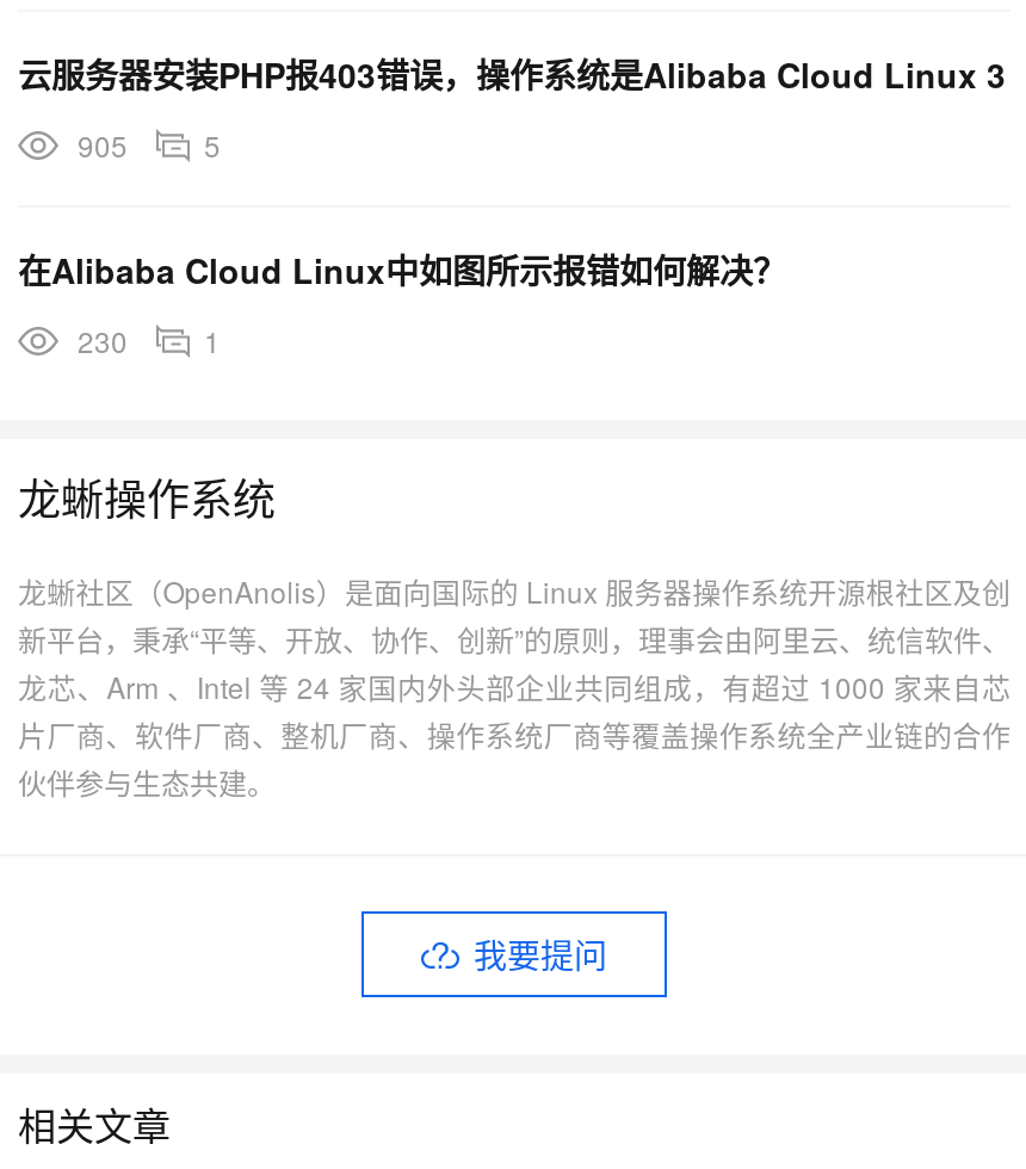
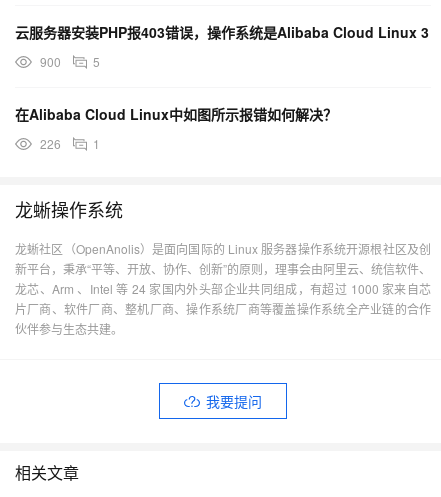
- 905 5
+ 900 5

- 230 1
+ 226 1
